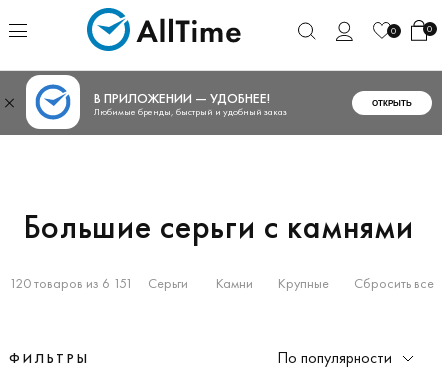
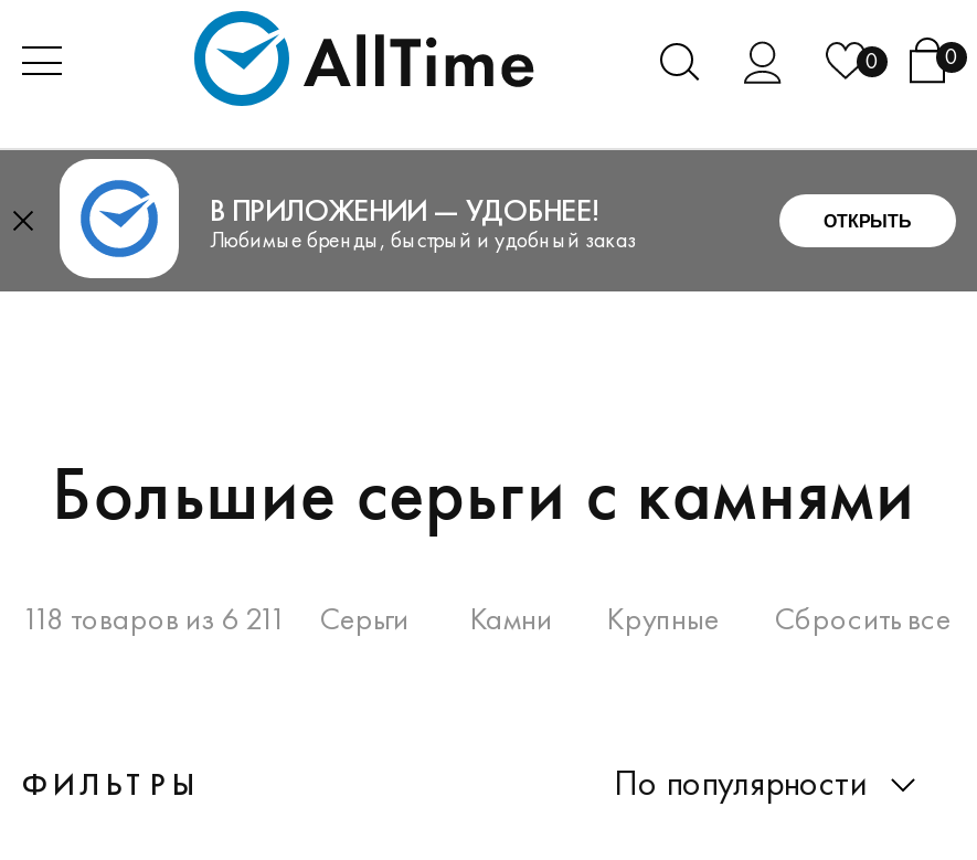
- 120 товаров из 6 151 Серьги Камни Крупные Сбросить все
+ 118 товаров из 6 211 Серьги Камни Крупные Сбросить все
